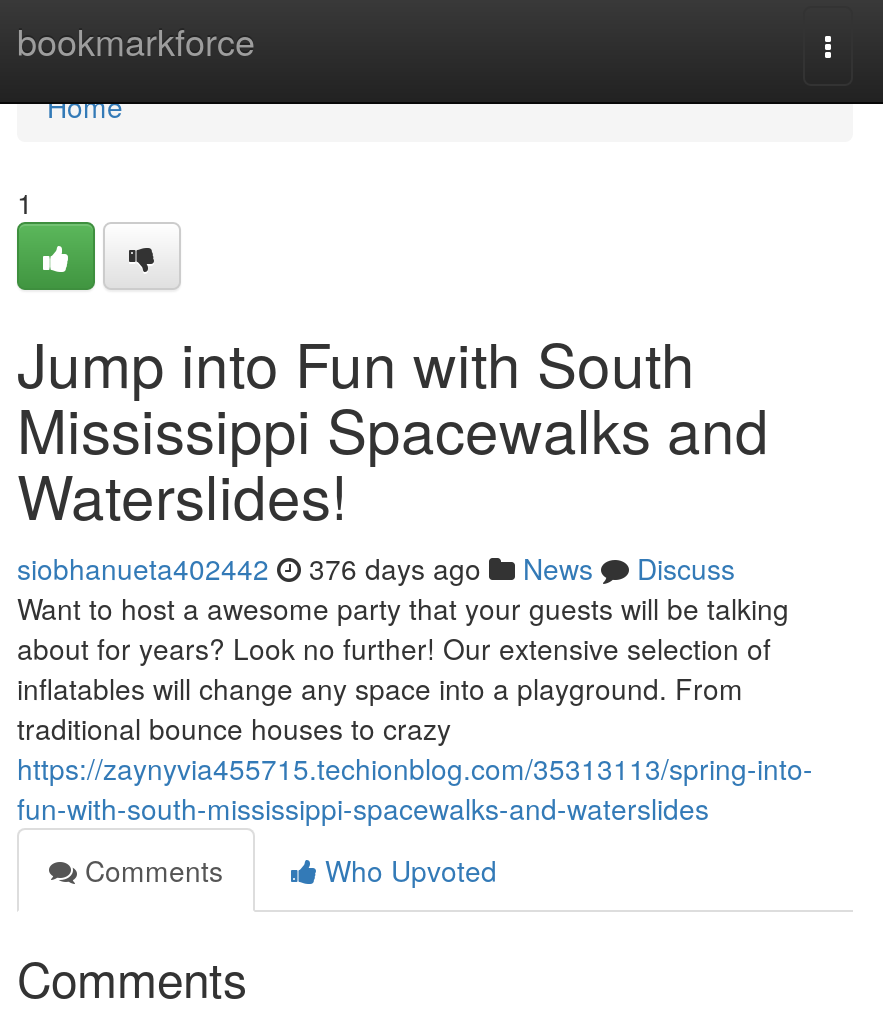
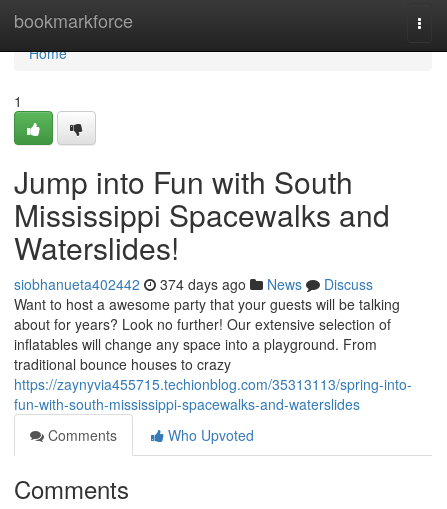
- siobhanueta402442 376 days ago News Discuss
+ siobhanueta402442 374 days ago News Discuss
